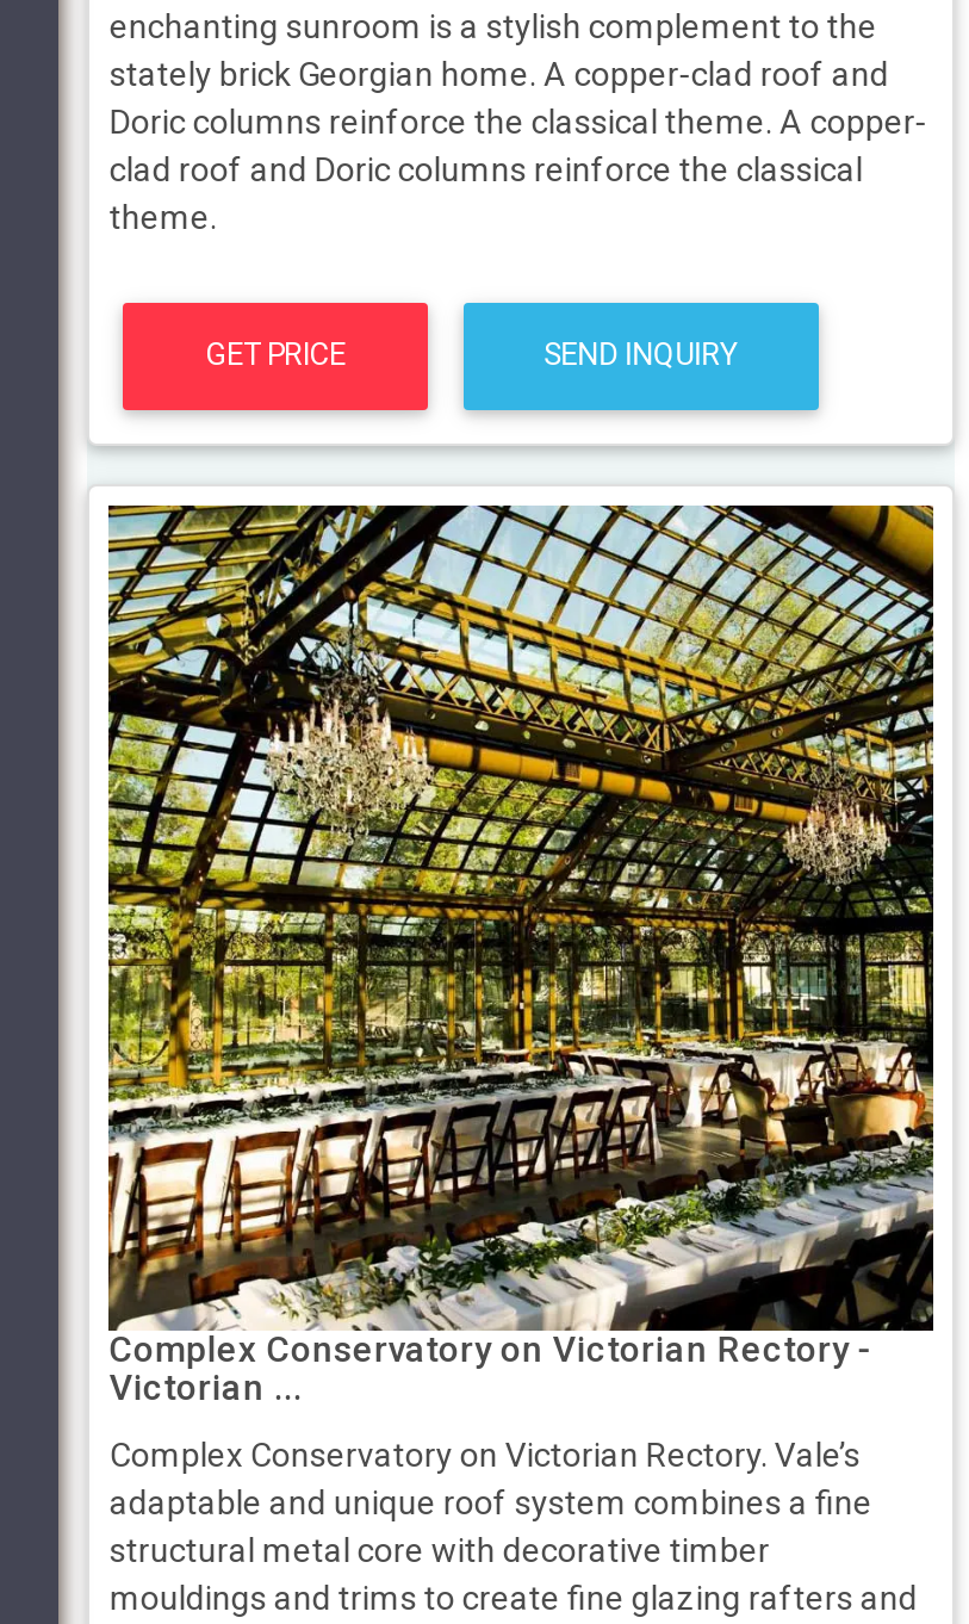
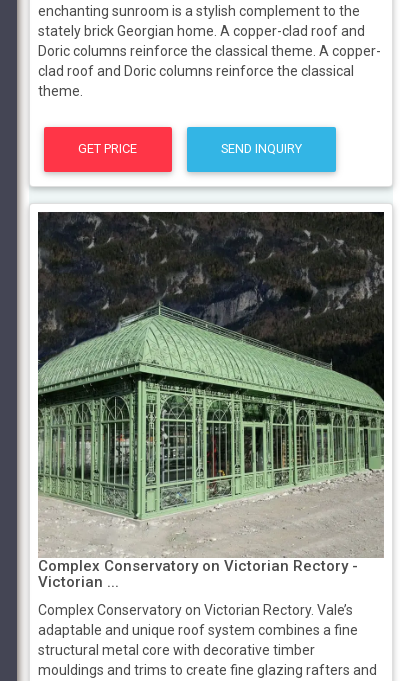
- [image]
+ [image]
